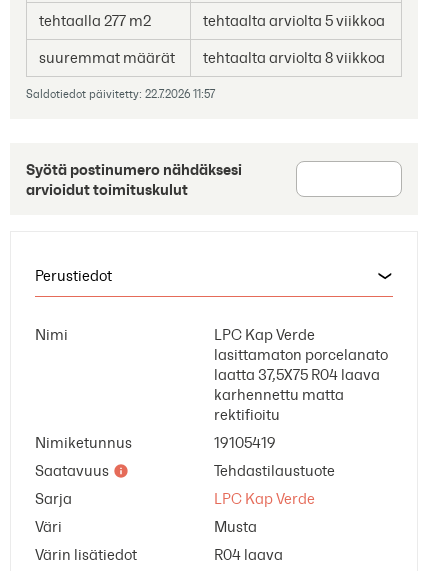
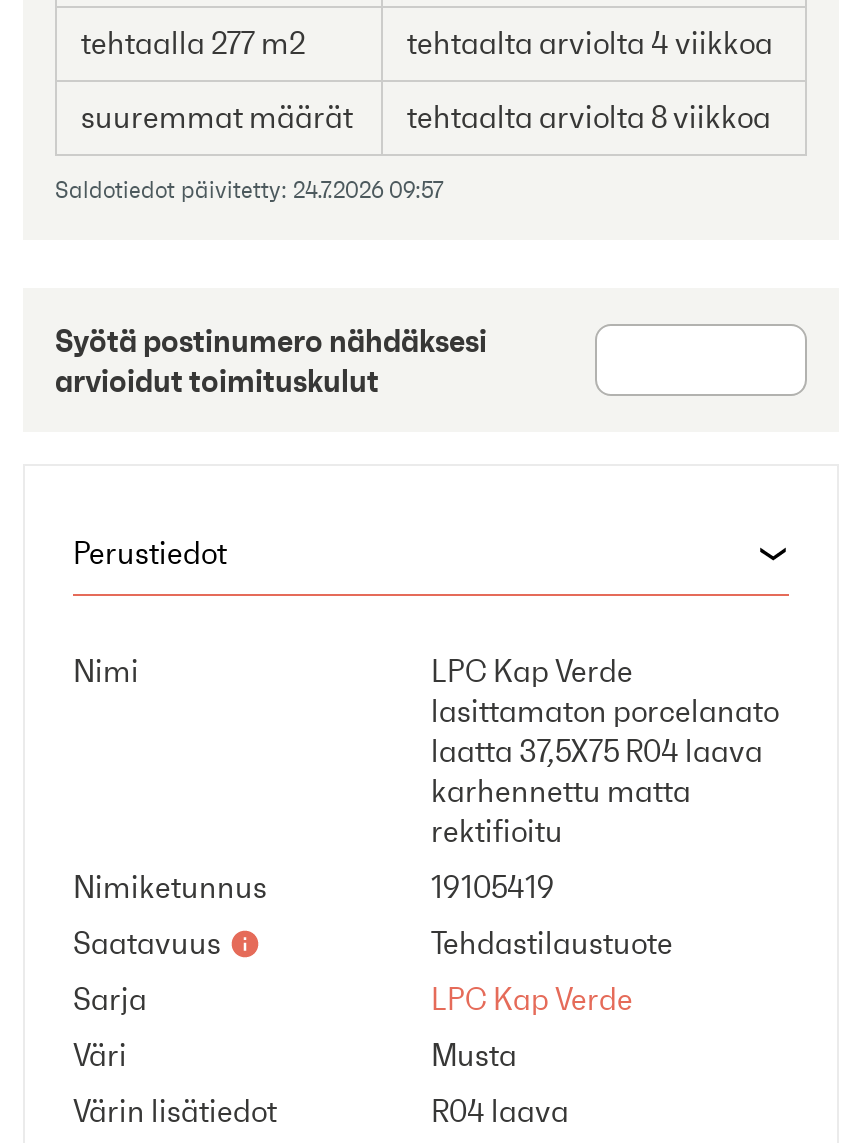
- tehtaalta arviolta 5 viikkoa
+ tehtaalta arviolta 4 viikkoa

- Saldotiedot päivitetty: 22.7.2026 11:57
+ Saldotiedot päivitetty: 24.7.2026 09:57
